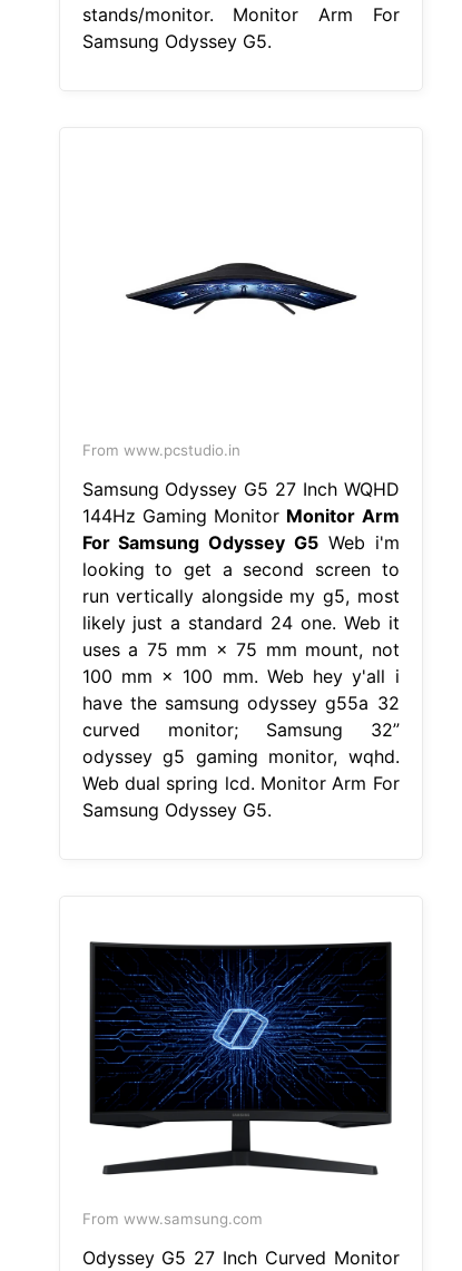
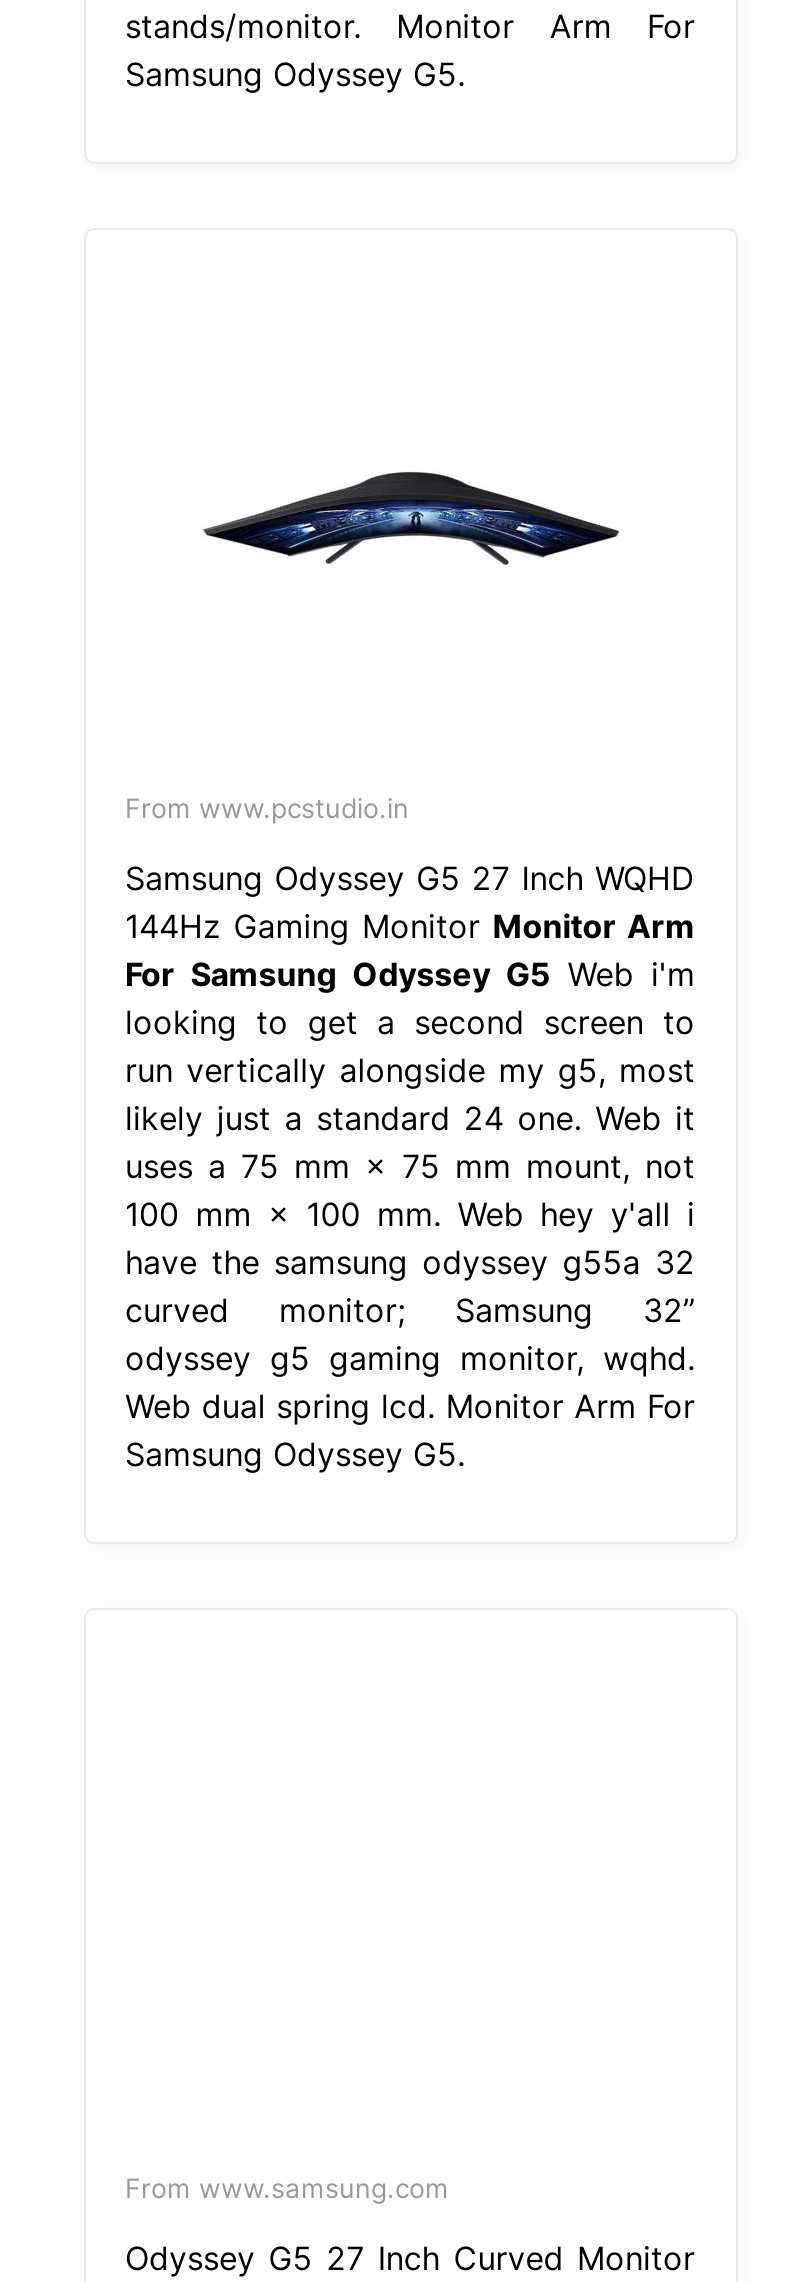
- [image]
